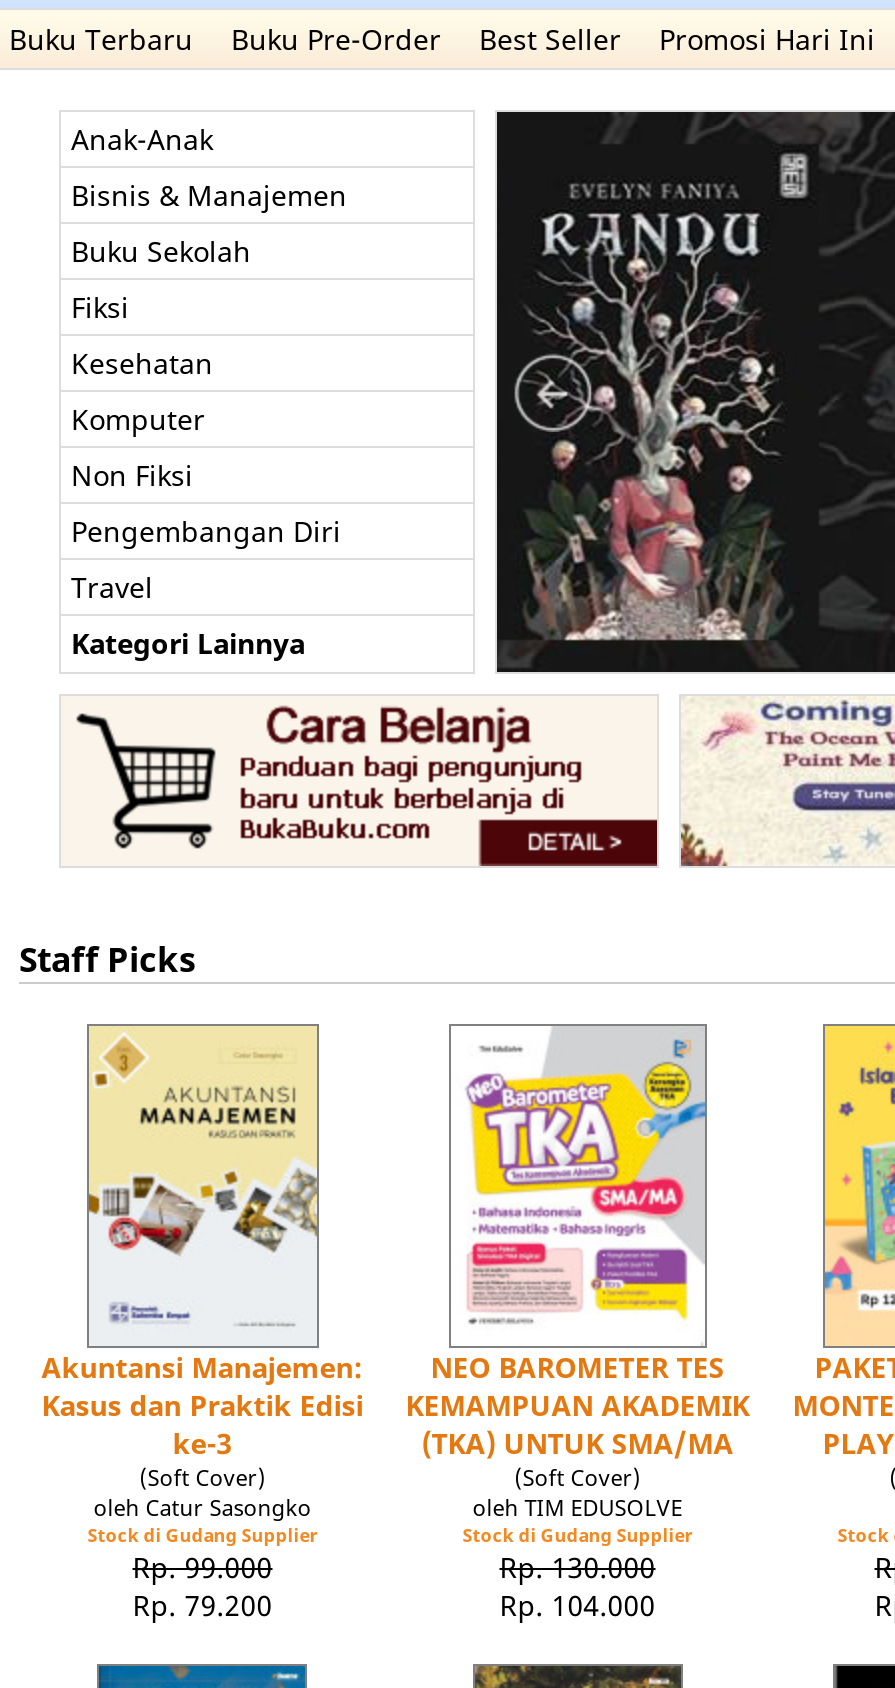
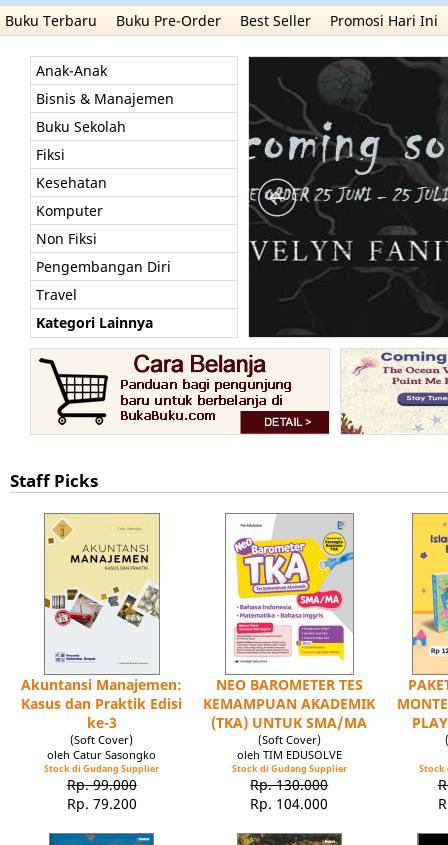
- [image]
+ [image]
